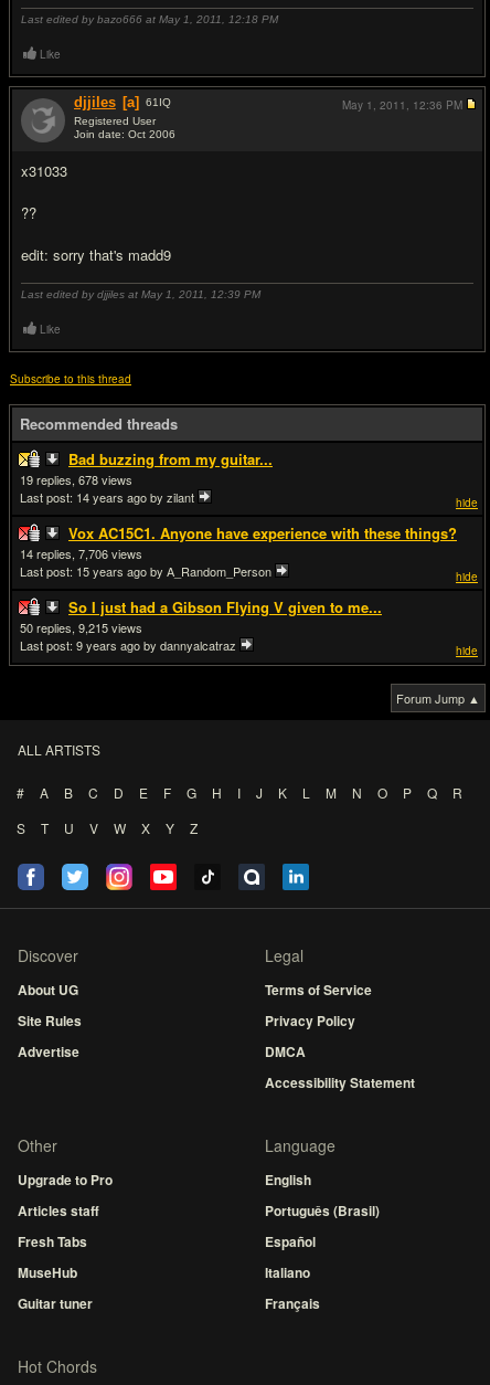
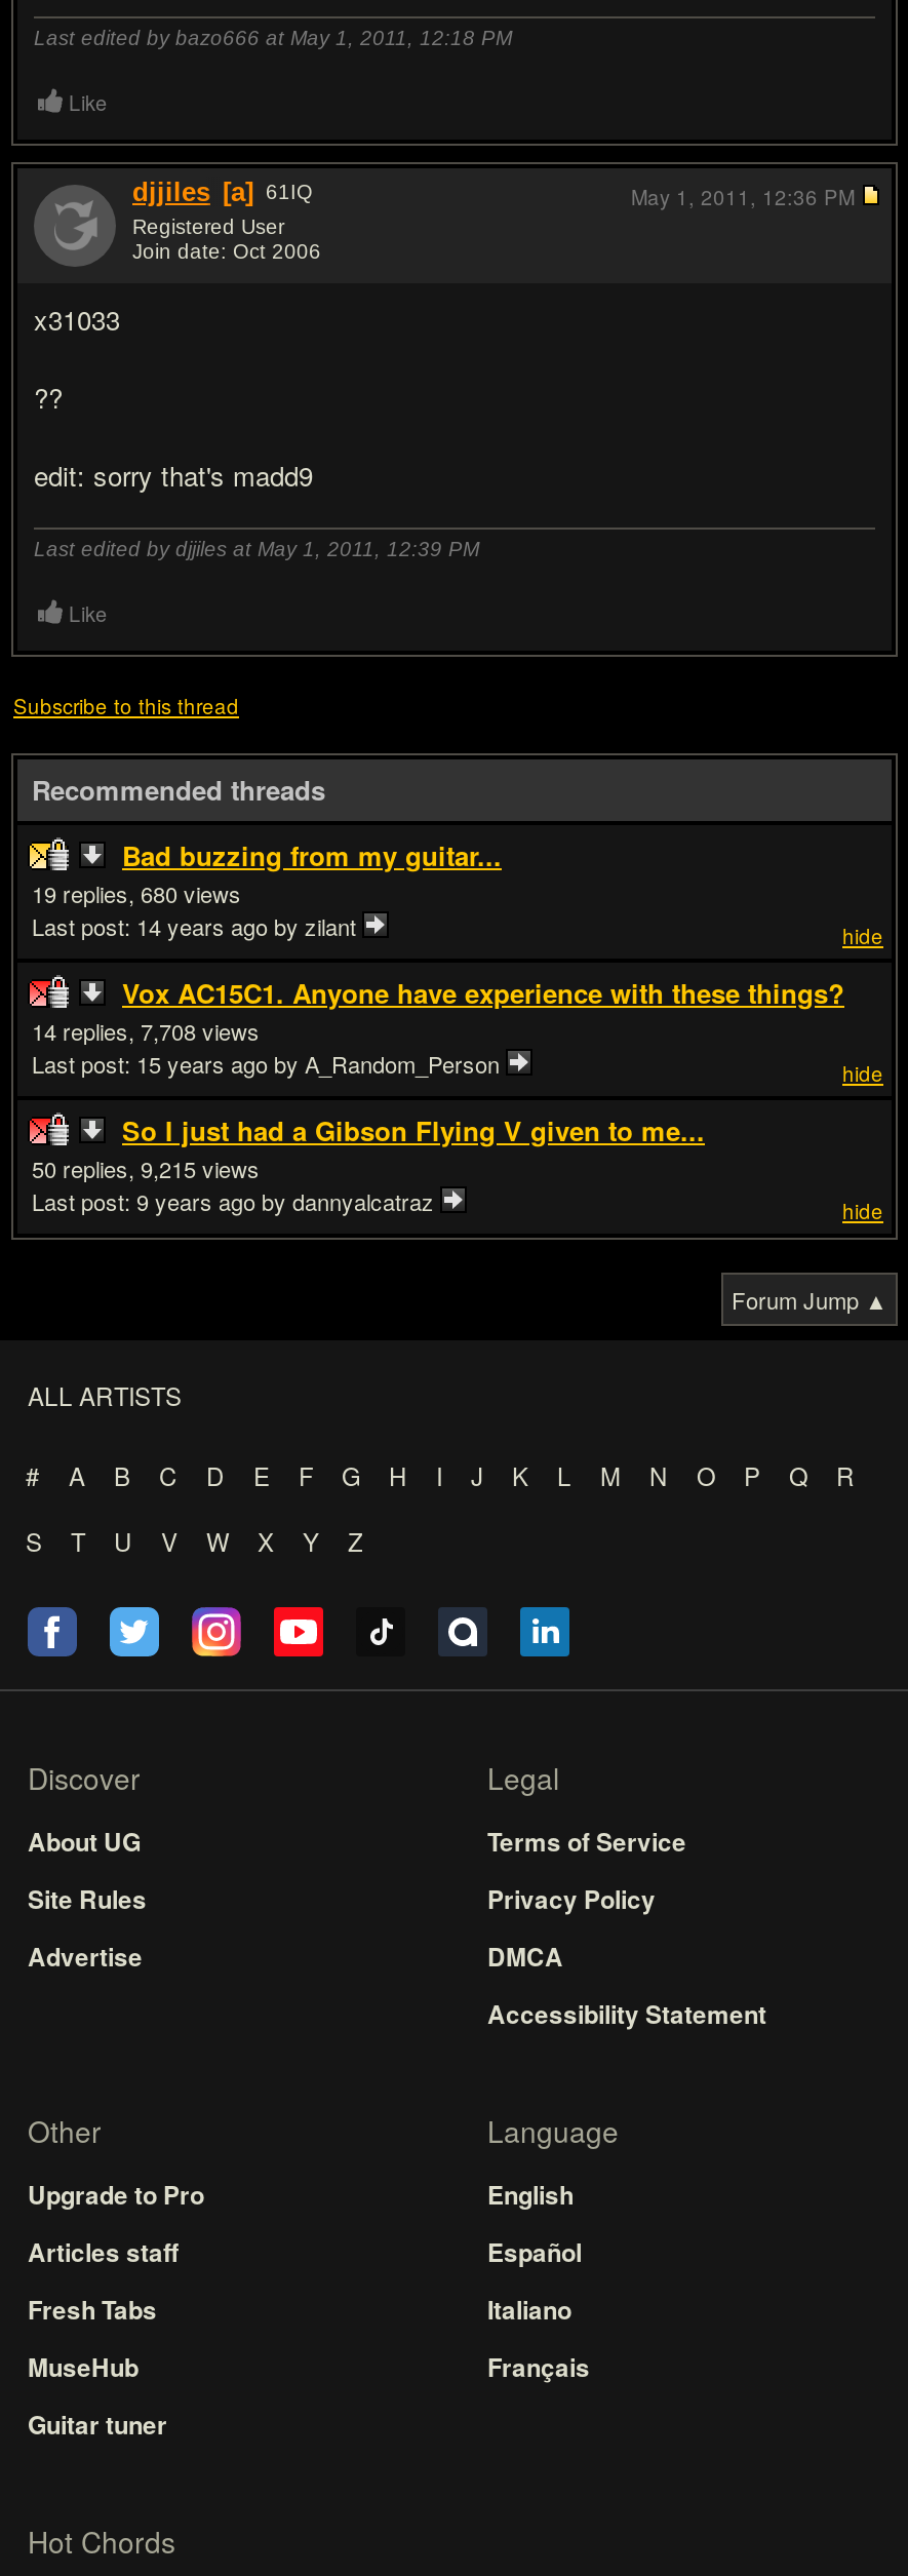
- 678
+ 680

- 7,706
+ 7,708

- Português (Brasil)

moved up: Español | Italiano | Français
